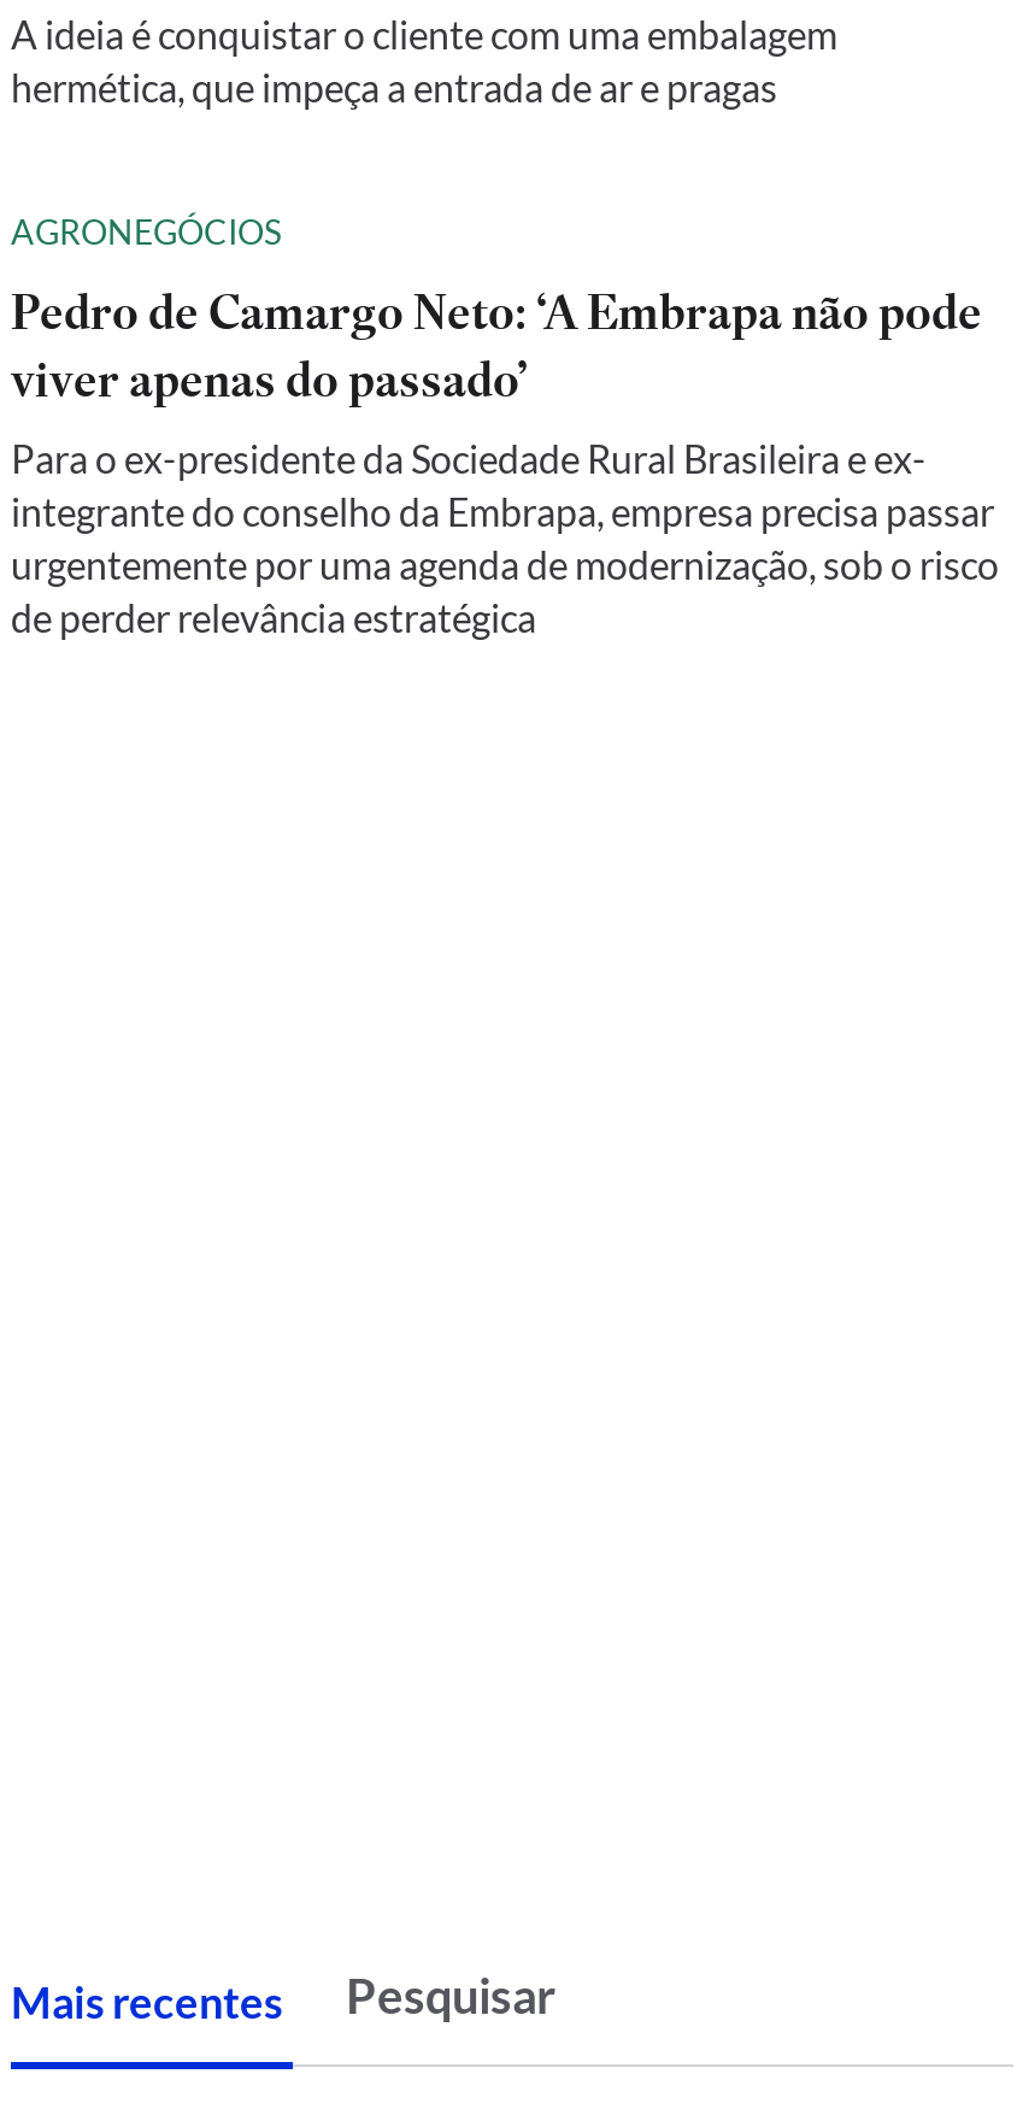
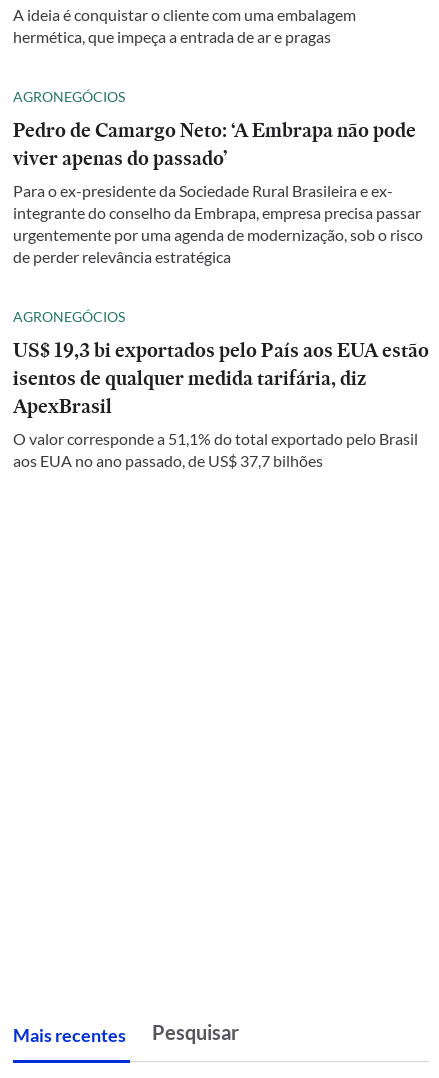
+ AGRONEGÓCIOS
+ US$ 19,3 bi exportados pelo País aos EUA estão
+ isentos de qualquer medida tarifária, diz
+ ApexBrasil
+ O valor corresponde a 51,1% do total exportado pelo Brasil
+ aos EUA no ano passado, de US$ 37,7 bilhões
